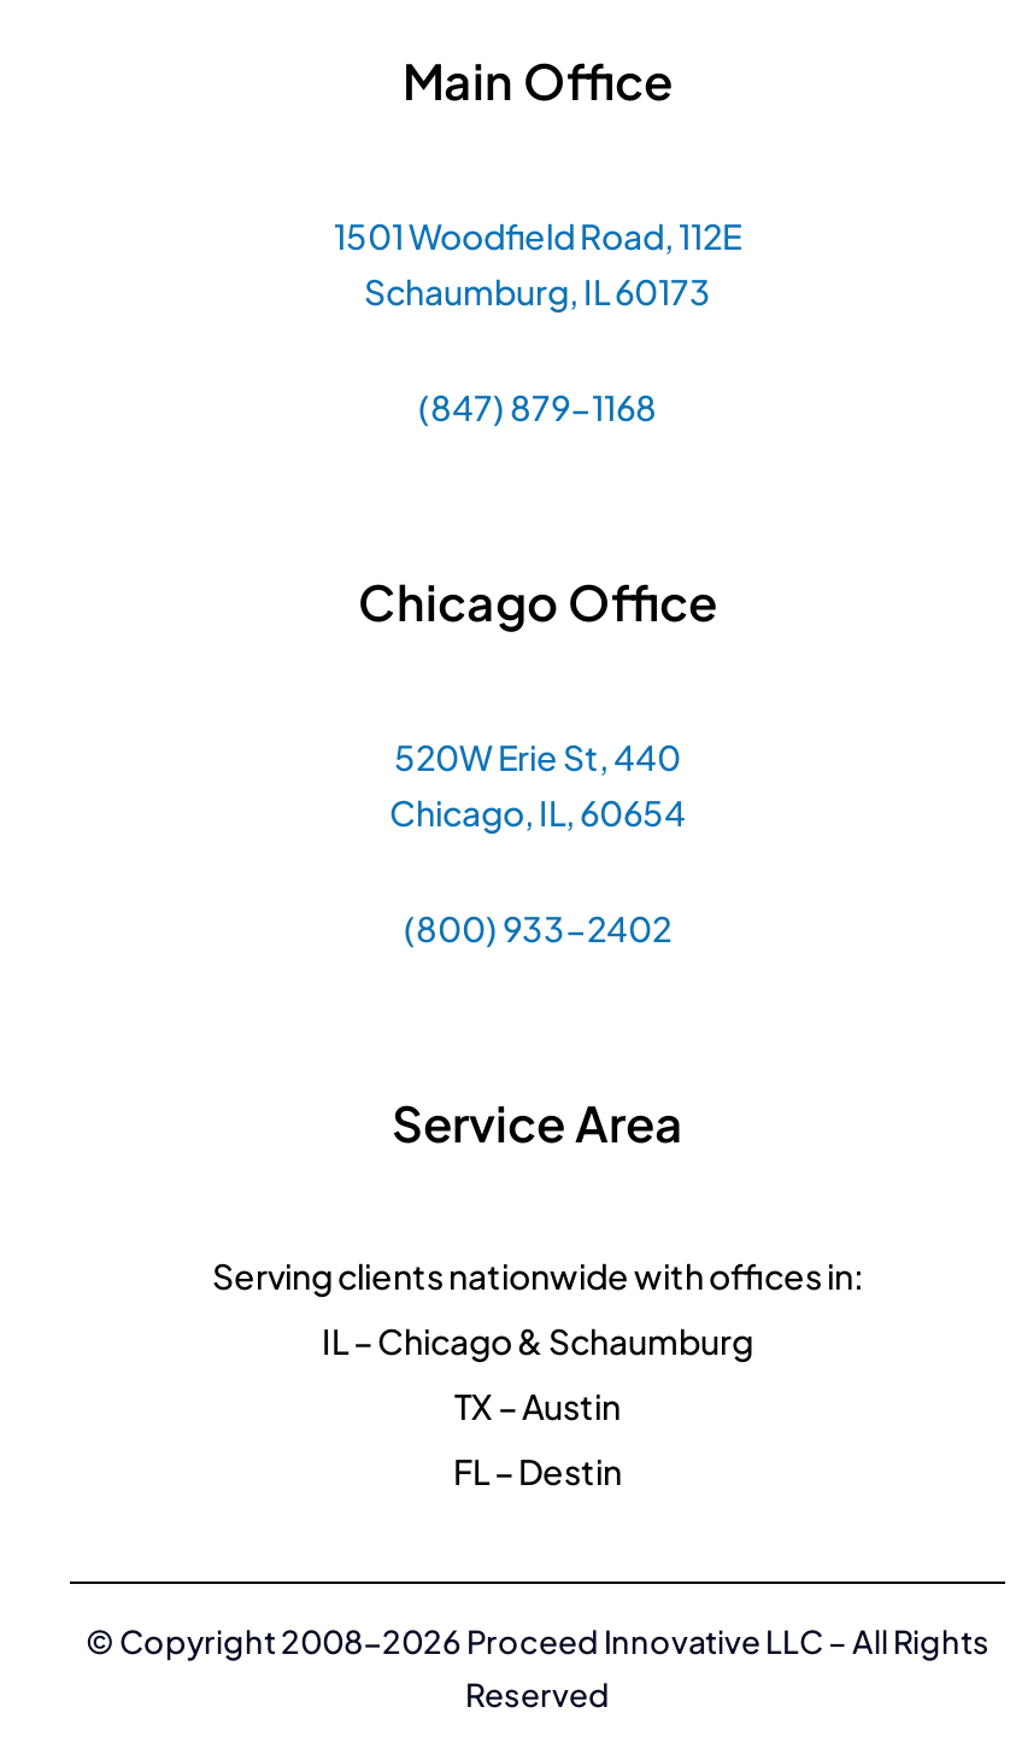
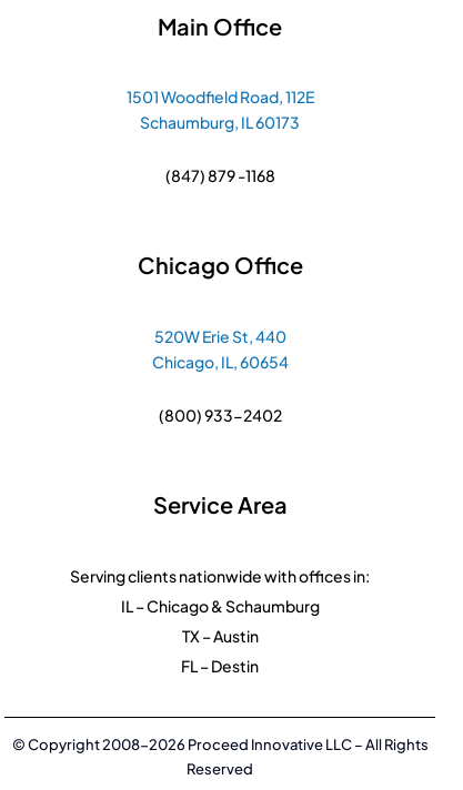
- (847) 879-1168
+ (847) 879 -1168
